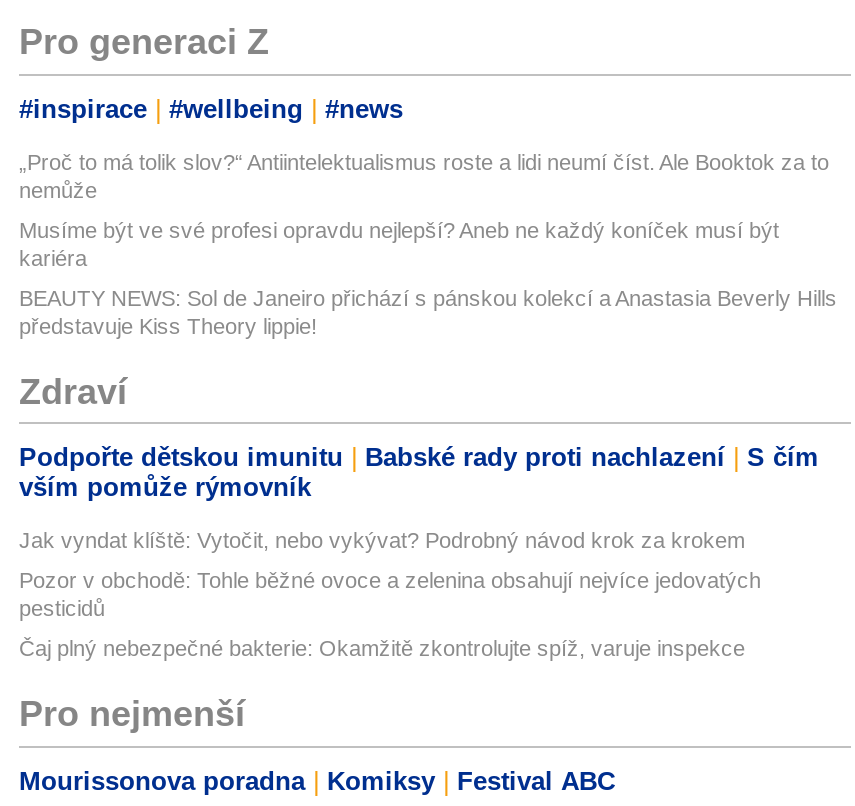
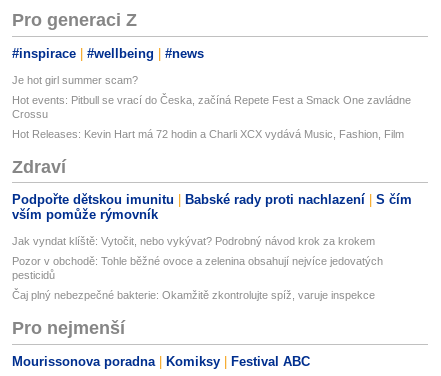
- „Proč to má tolik slov?“ Antiintelektualismus roste a lidi neumí číst. Ale Booktok za to
- nemůže
+ Je hot girl summer scam?

- Musíme být ve své profesi opravdu nejlepší? Aneb ne každý koníček musí být
- kariéra
+ Hot events: Pitbull se vrací do Česka, začíná Repete Fest a Smack One zavládne
+ Crossu

- BEAUTY NEWS: Sol de Janeiro přichází s pánskou kolekcí a Anastasia Beverly Hills
- představuje Kiss Theory lippie!
+ Hot Releases: Kevin Hart má 72 hodin a Charli XCX vydává Music, Fashion, Film
